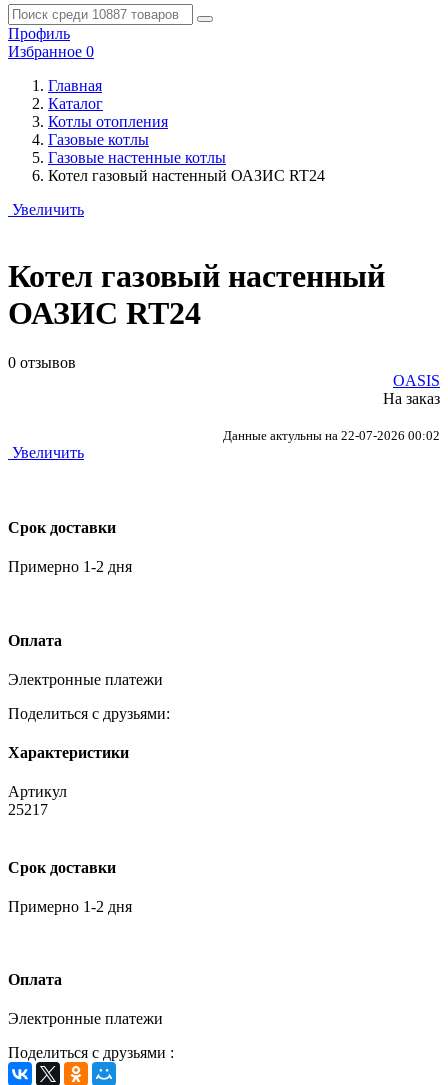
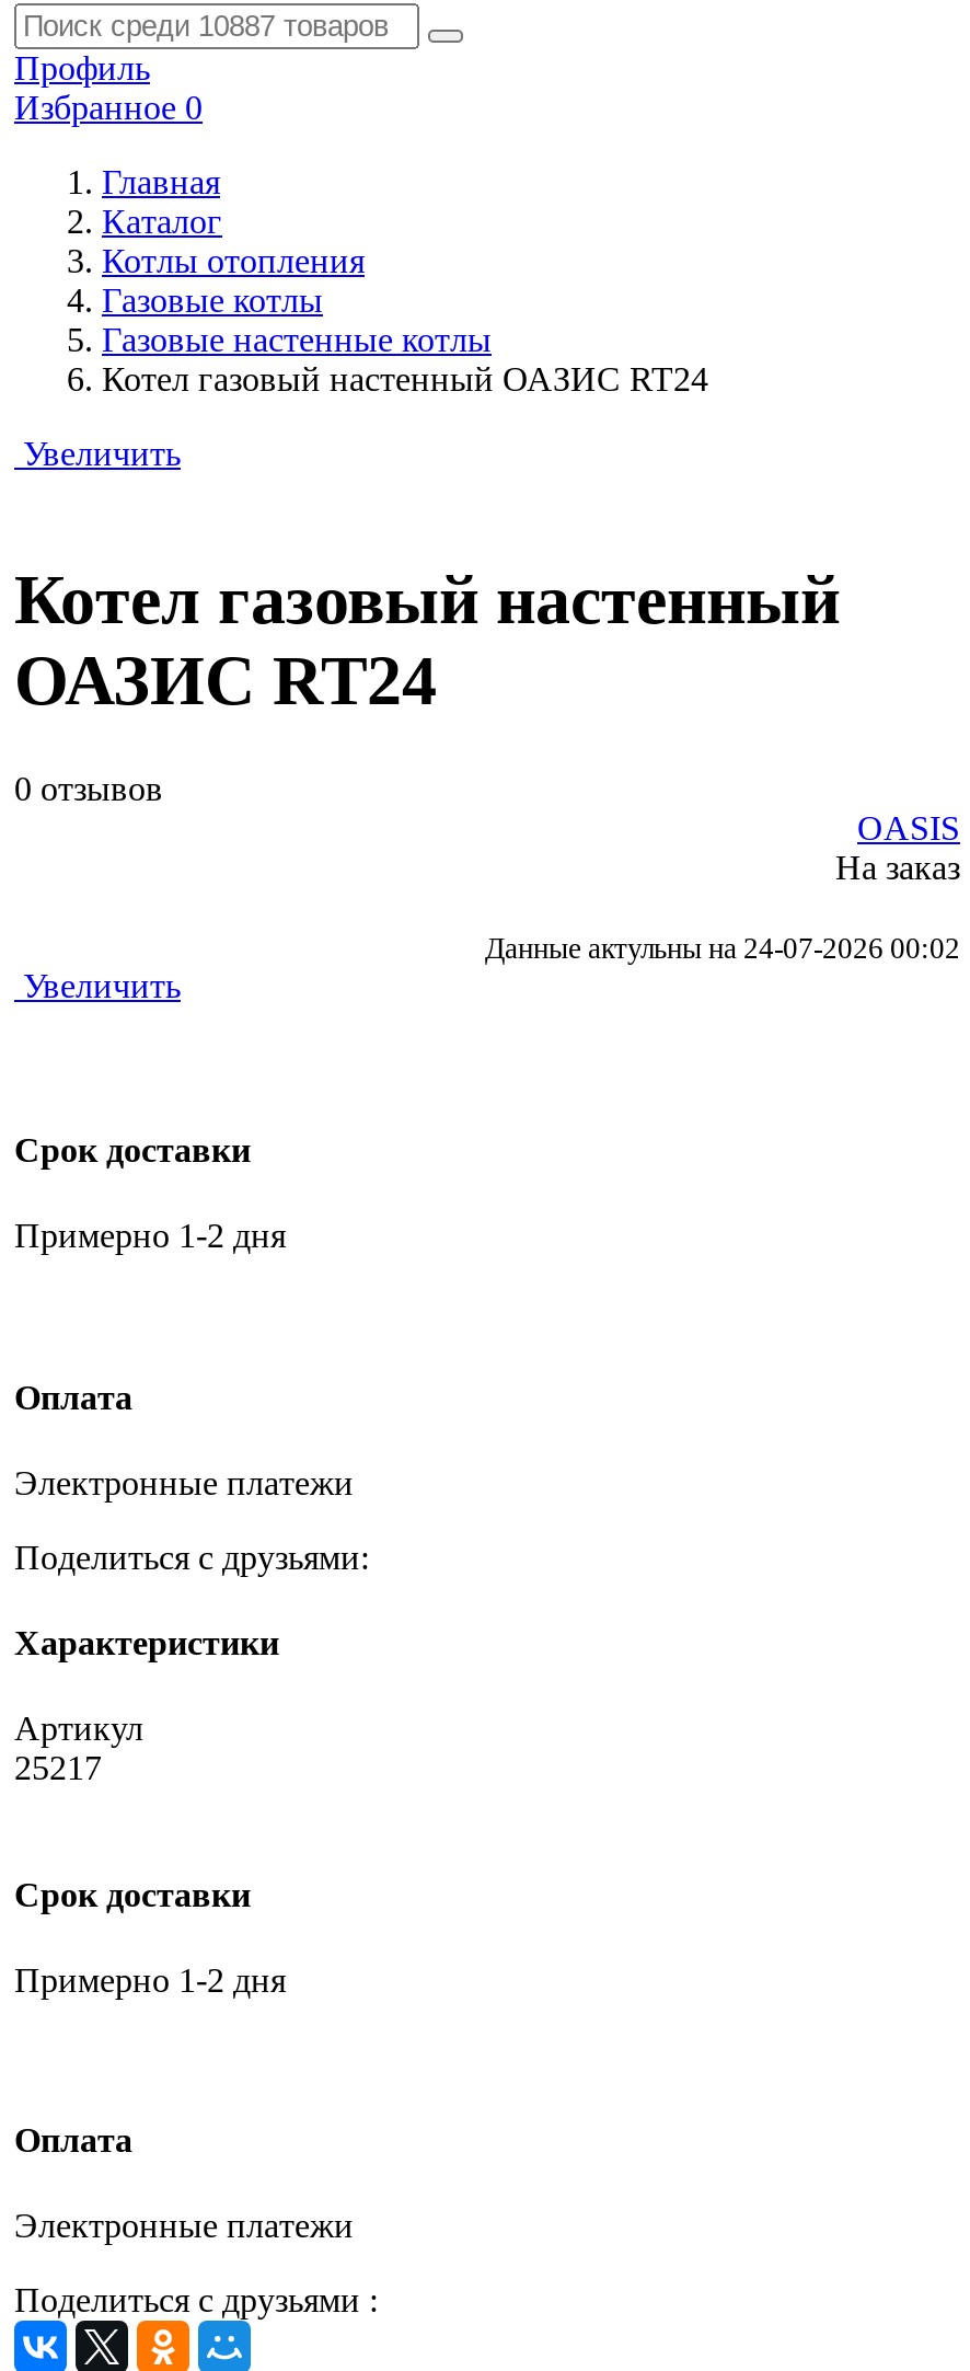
- Данные актульны на 22-07-2026 00:02
+ Данные актульны на 24-07-2026 00:02
